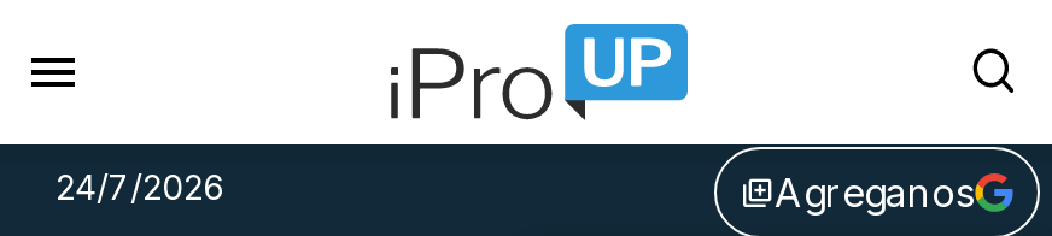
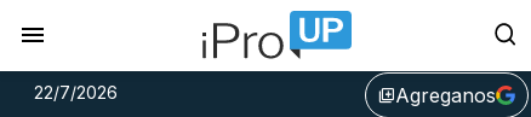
- 24/7/2026
+ 22/7/2026
